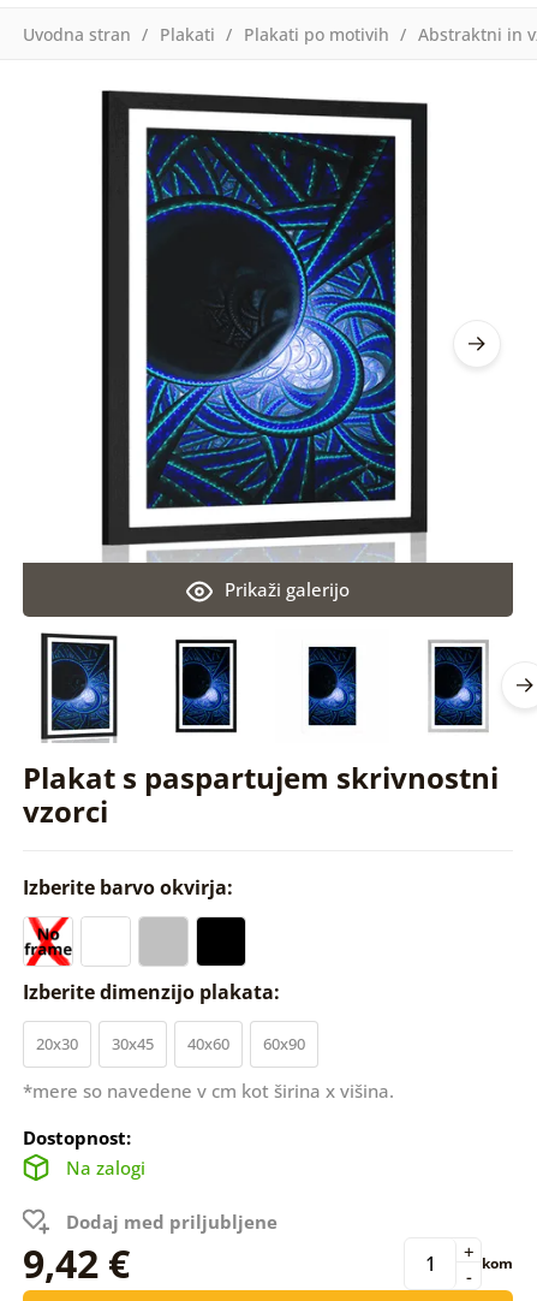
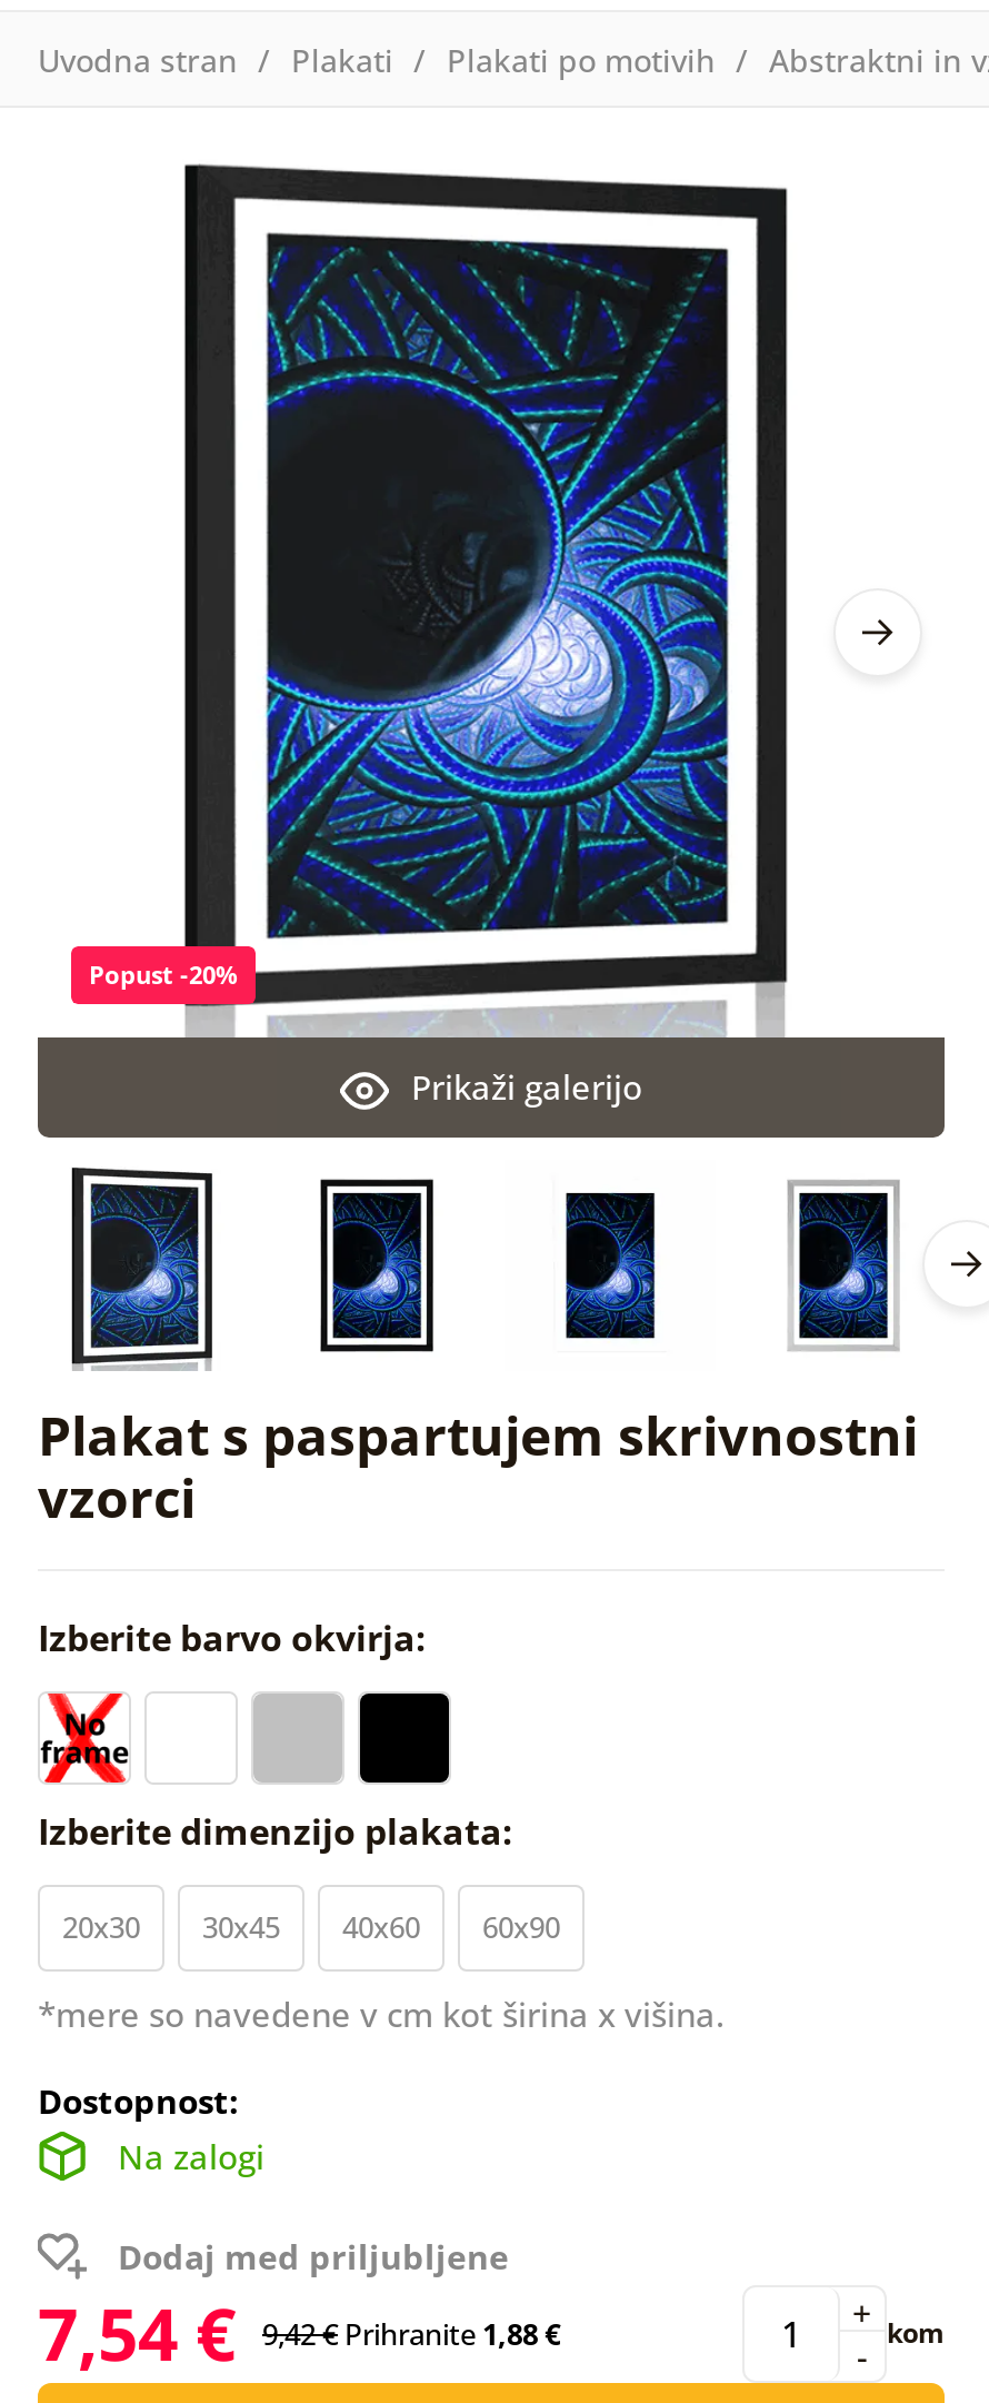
+ Popust -20%

- 9,42 €
+ 7,54 €
+ 9,42 € Prihranite 1,88 €
